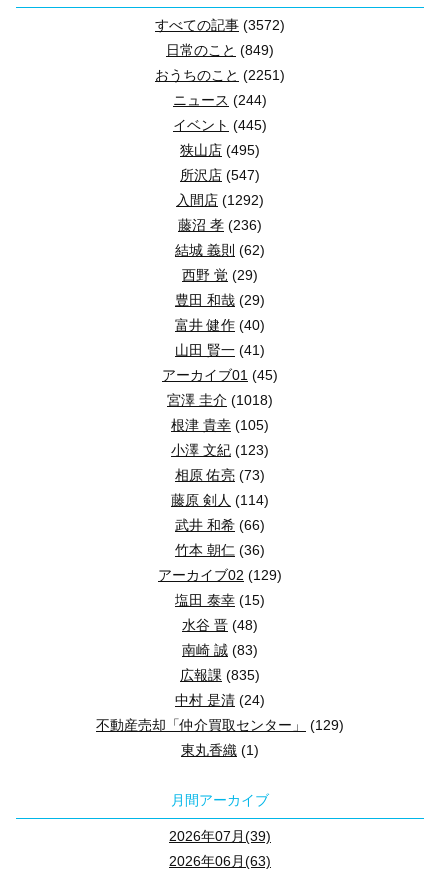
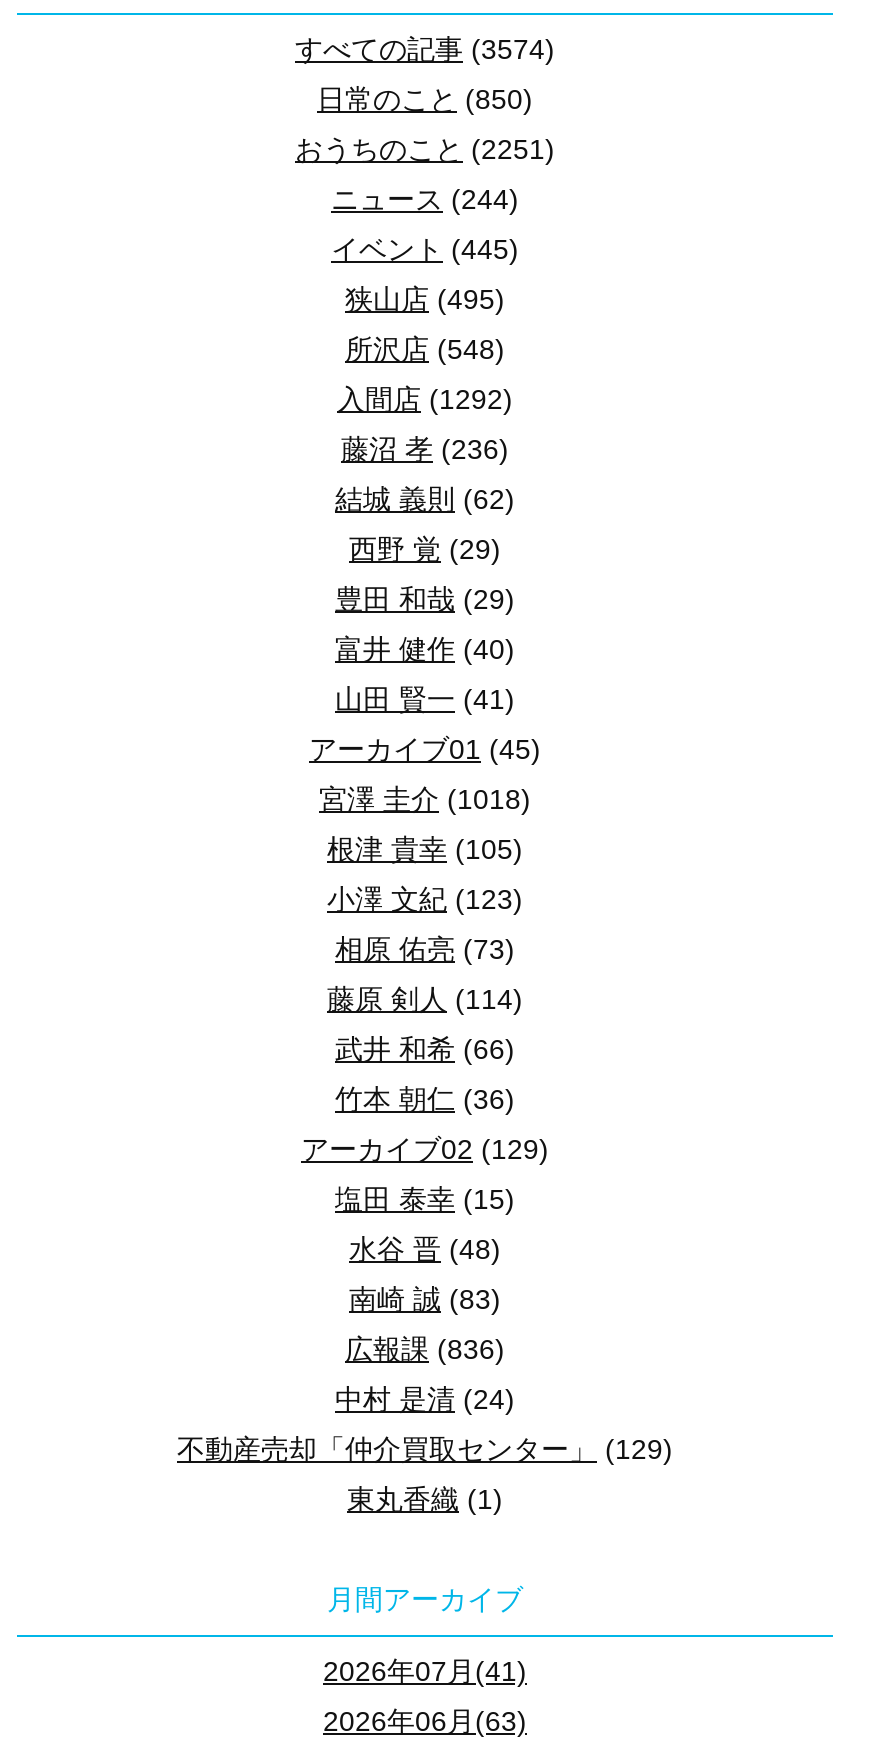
- すべての記事(3572)
+ すべての記事(3574)

- 日常のこと(849)
+ 日常のこと(850)

- 所沢店(547)
+ 所沢店(548)

- 広報課(835)
+ 広報課(836)

- 2026年07月(39)
+ 2026年07月(41)
